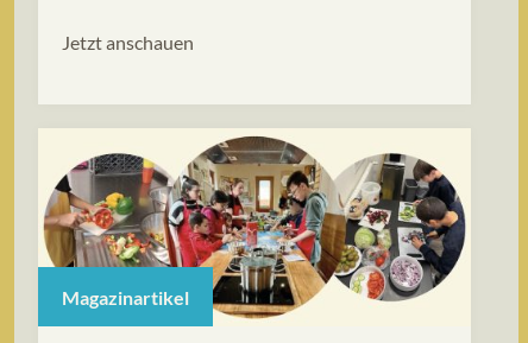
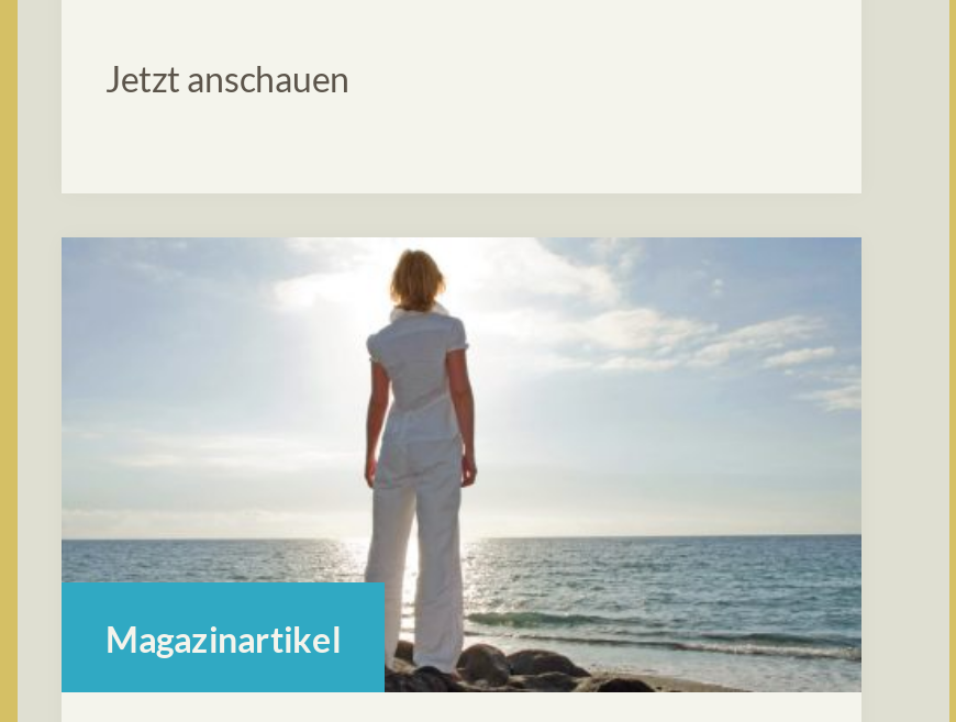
- [image]
+ [image]
